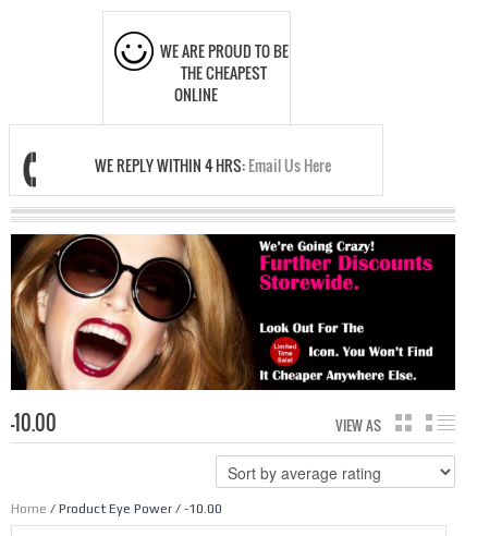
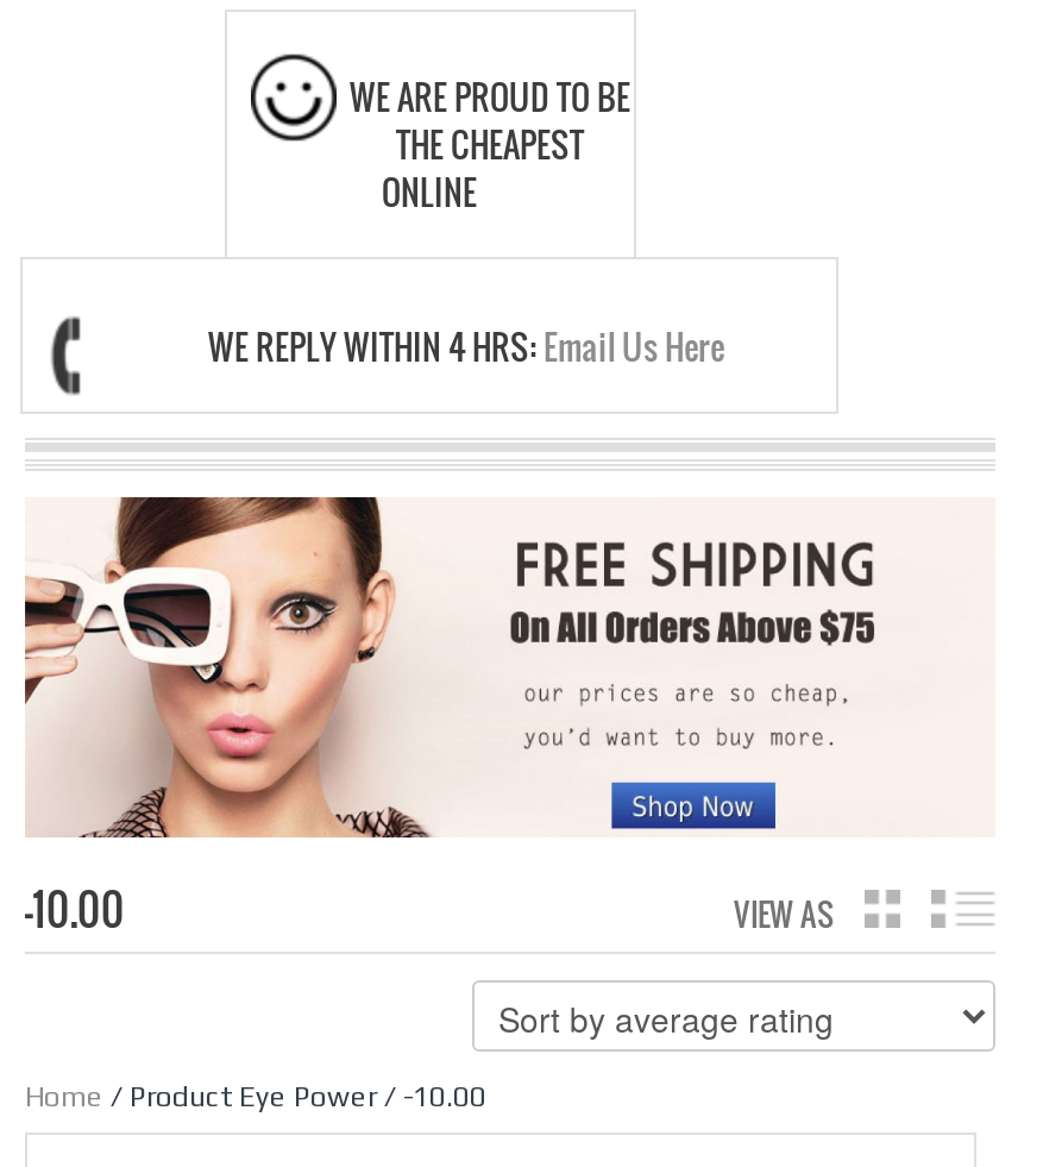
- [image]
+ [image]
